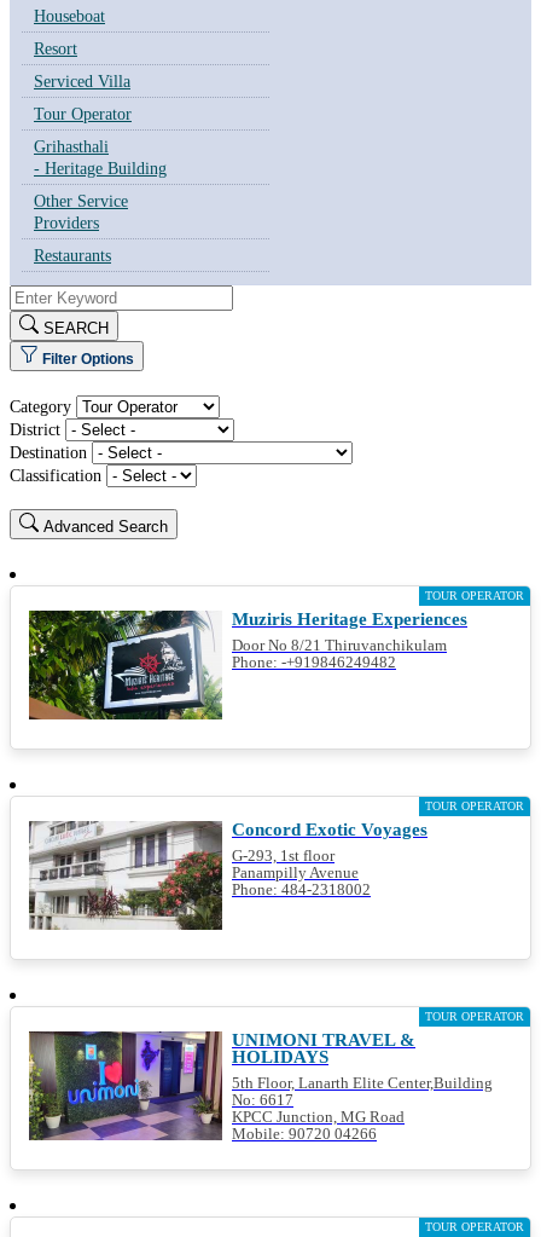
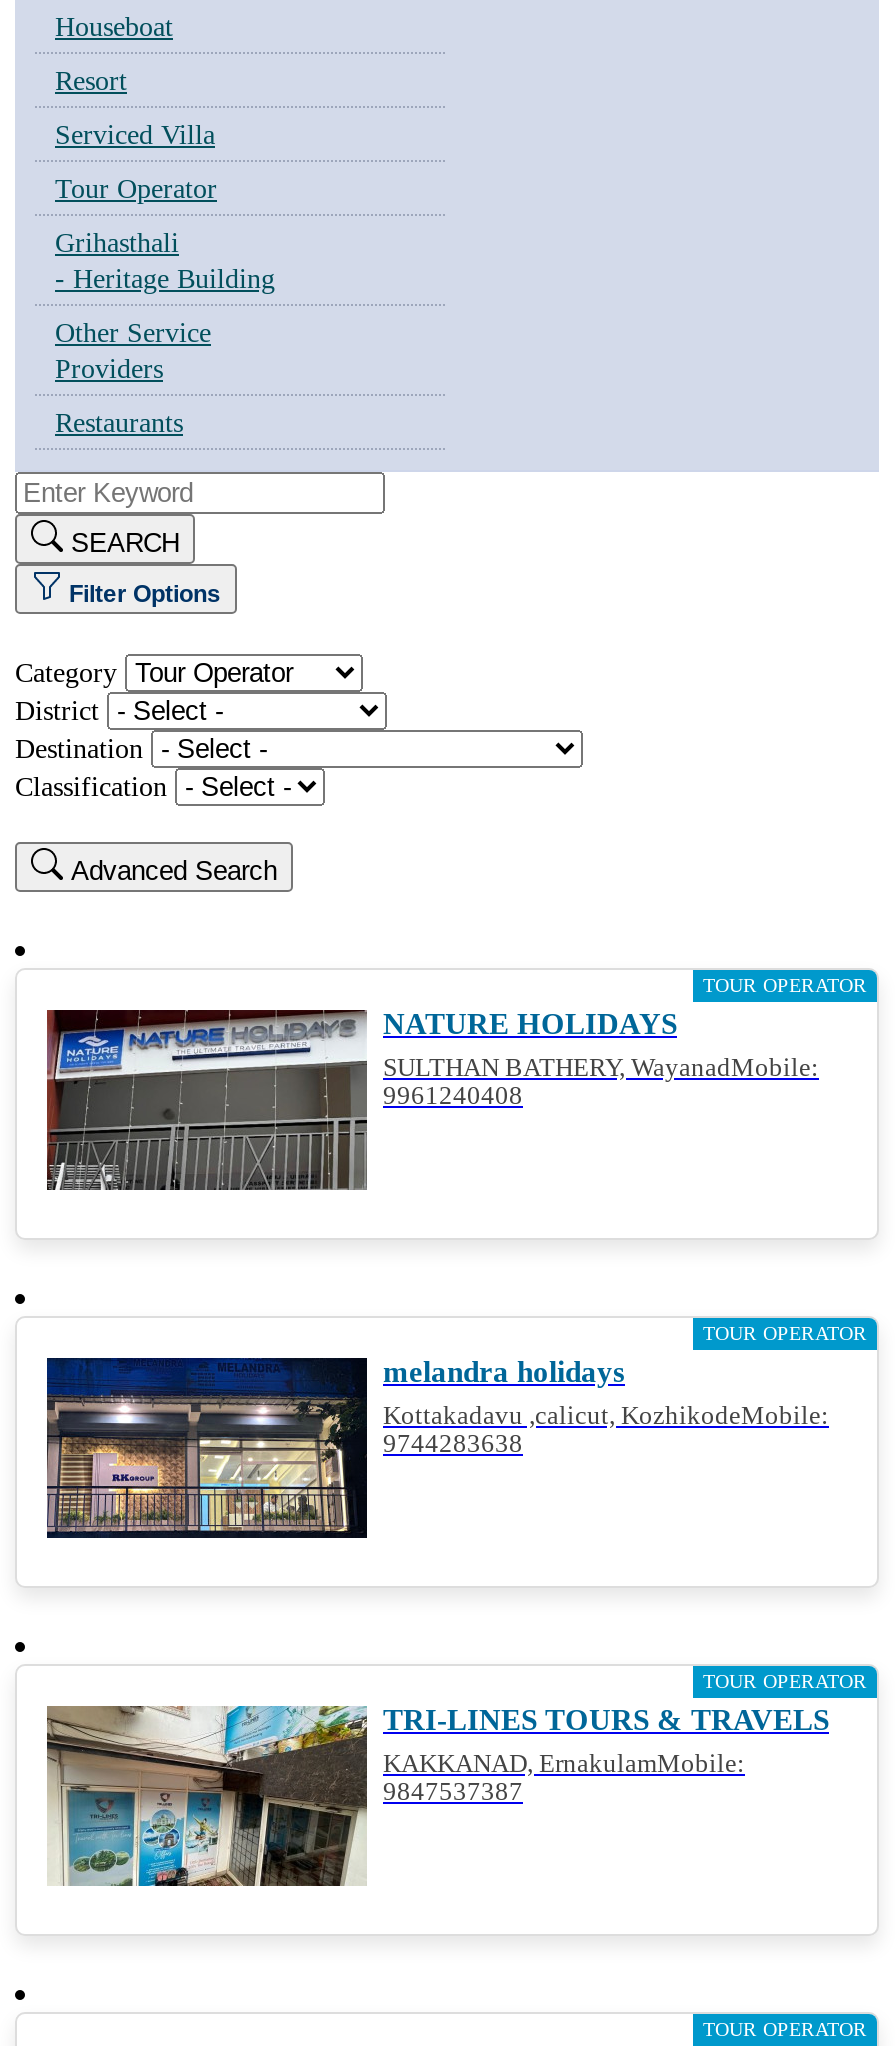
- [image]
- Muziris Heritage Experiences
- Door No 8/21 Thiruvanchikulam
- Phone: -+919846249482
+ [image]
+ NATURE HOLIDAYS
+ SULTHAN BATHERY, WayanadMobile:
+ 9961240408

- [image]
- Concord Exotic Voyages
- G-293, 1st floor
- Panampilly Avenue
- Phone: 484-2318002
+ [image]
+ melandra holidays
+ Kottakadavu ,calicut, KozhikodeMobile:
+ 9744283638

- [image]
- UNIMONI TRAVEL &
- HOLIDAYS
- 5th Floor, Lanarth Elite Center,Building
- No: 6617
- KPCC Junction, MG Road
- Mobile: 90720 04266
+ [image]
+ TRI-LINES TOURS & TRAVELS
+ KAKKANAD, ErnakulamMobile:
+ 9847537387
